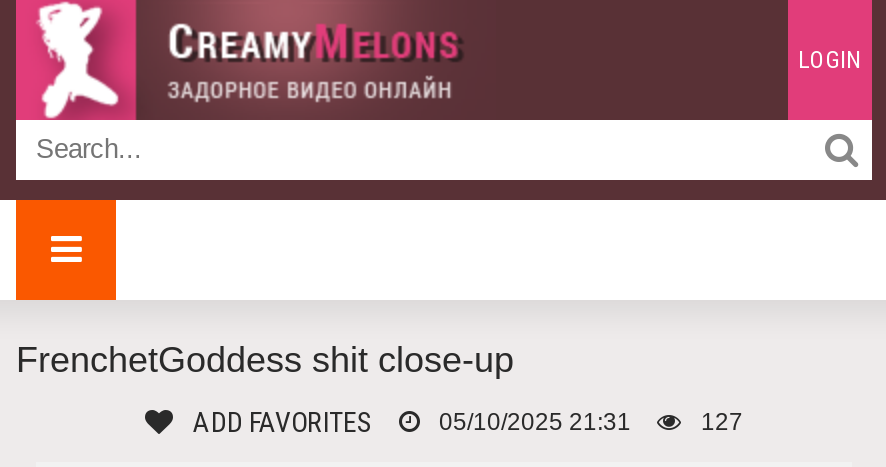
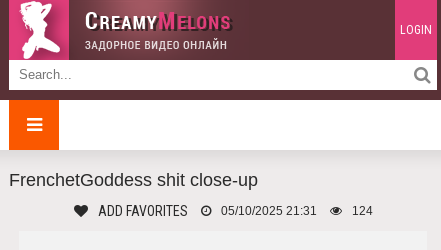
- 127
+ 124
